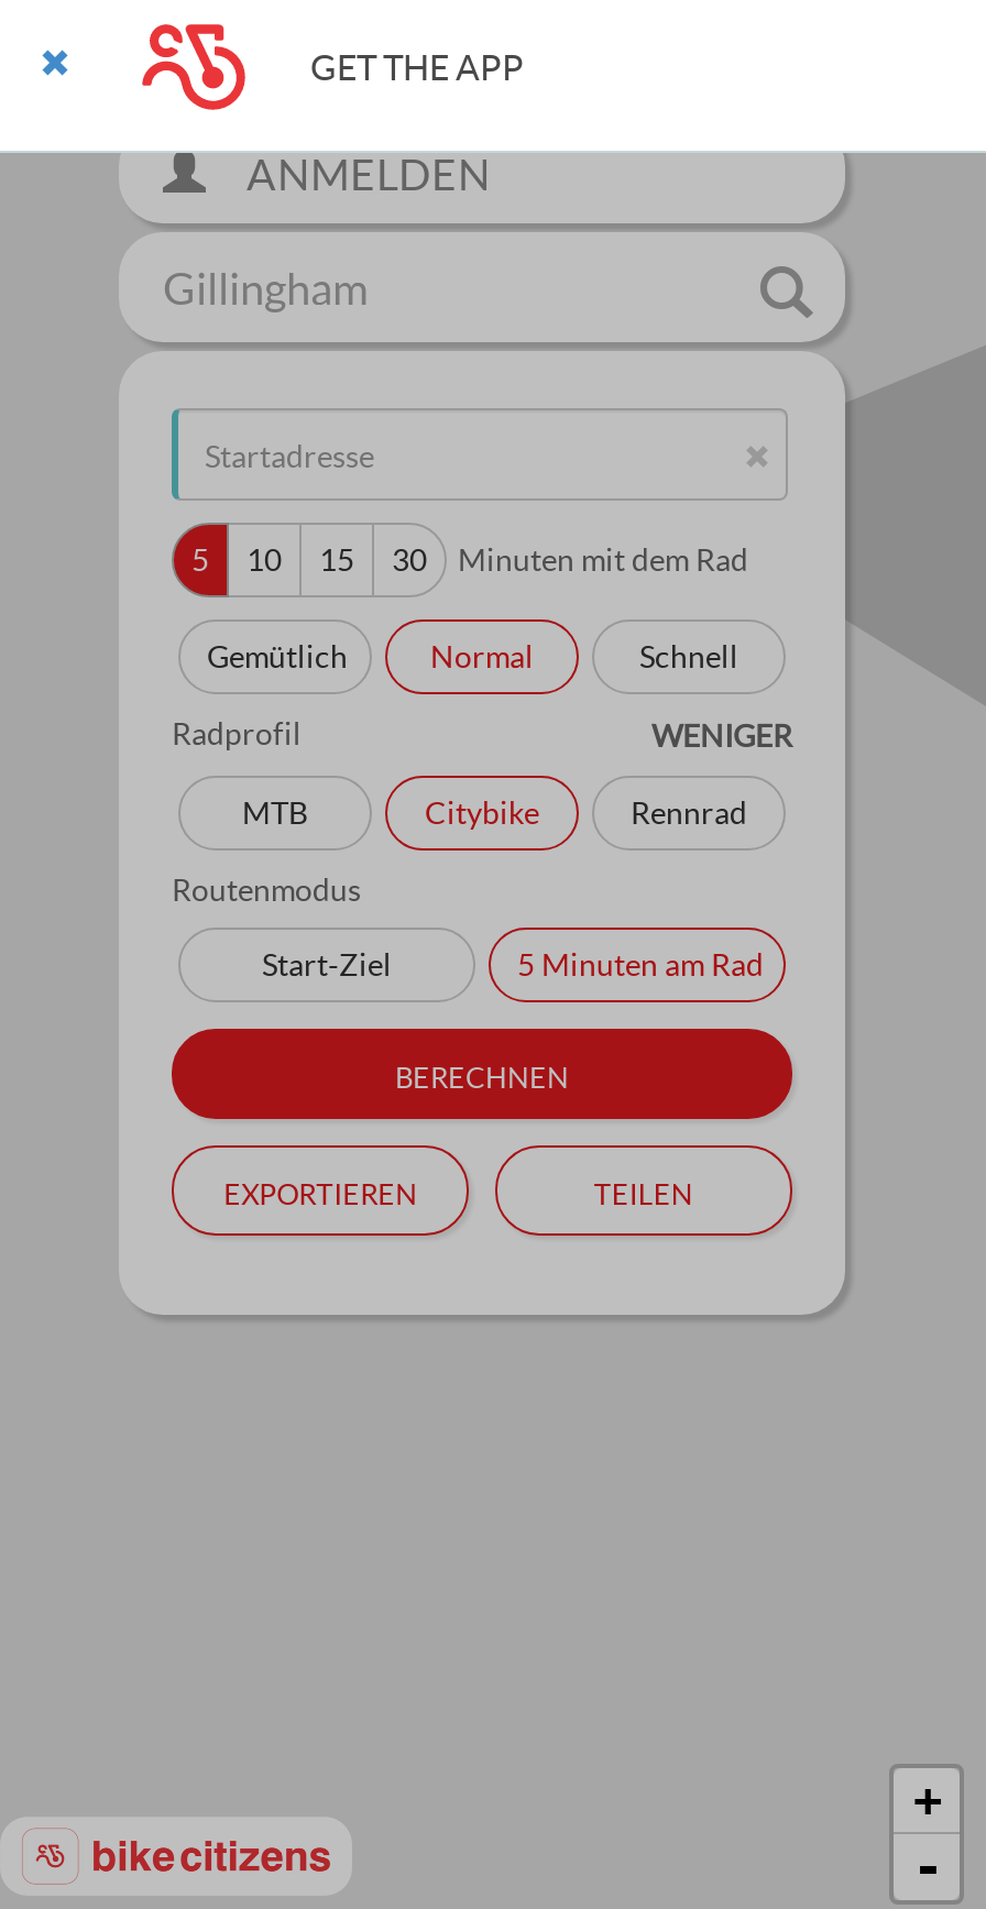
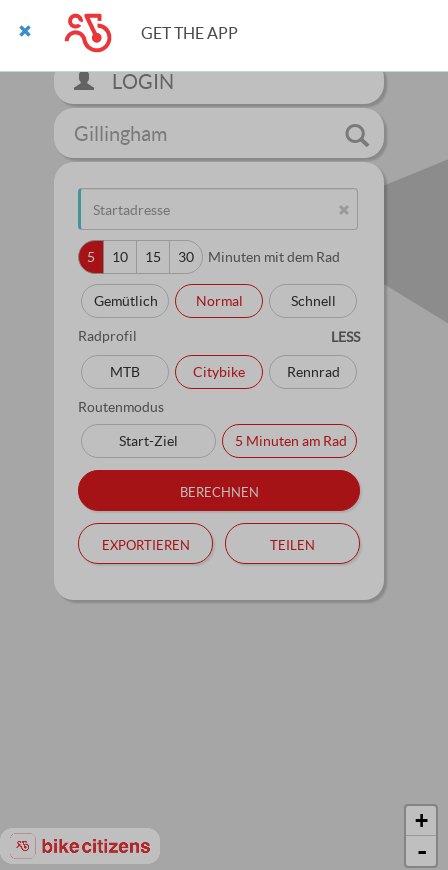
- ANMELDEN
+ LOGIN

- WENIGER
+ LESS
